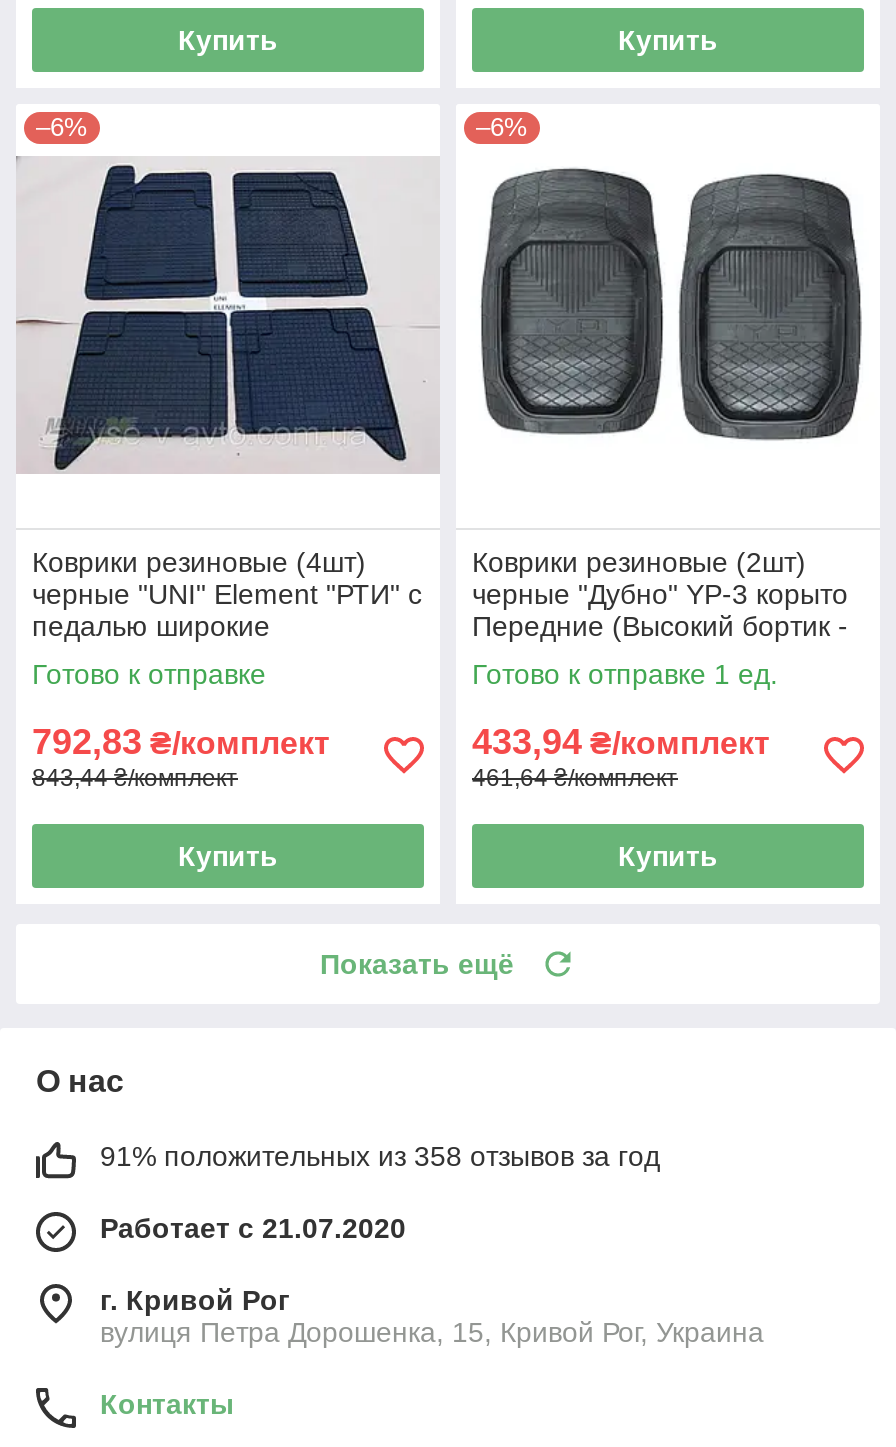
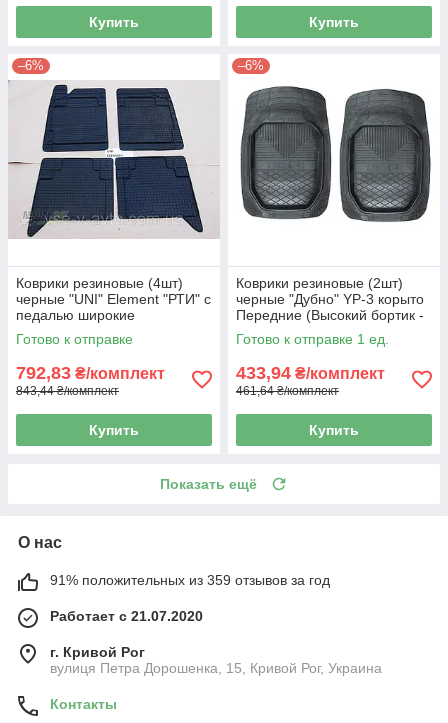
- 91% положительных из 358 отзывов за год
+ 91% положительных из 359 отзывов за год
